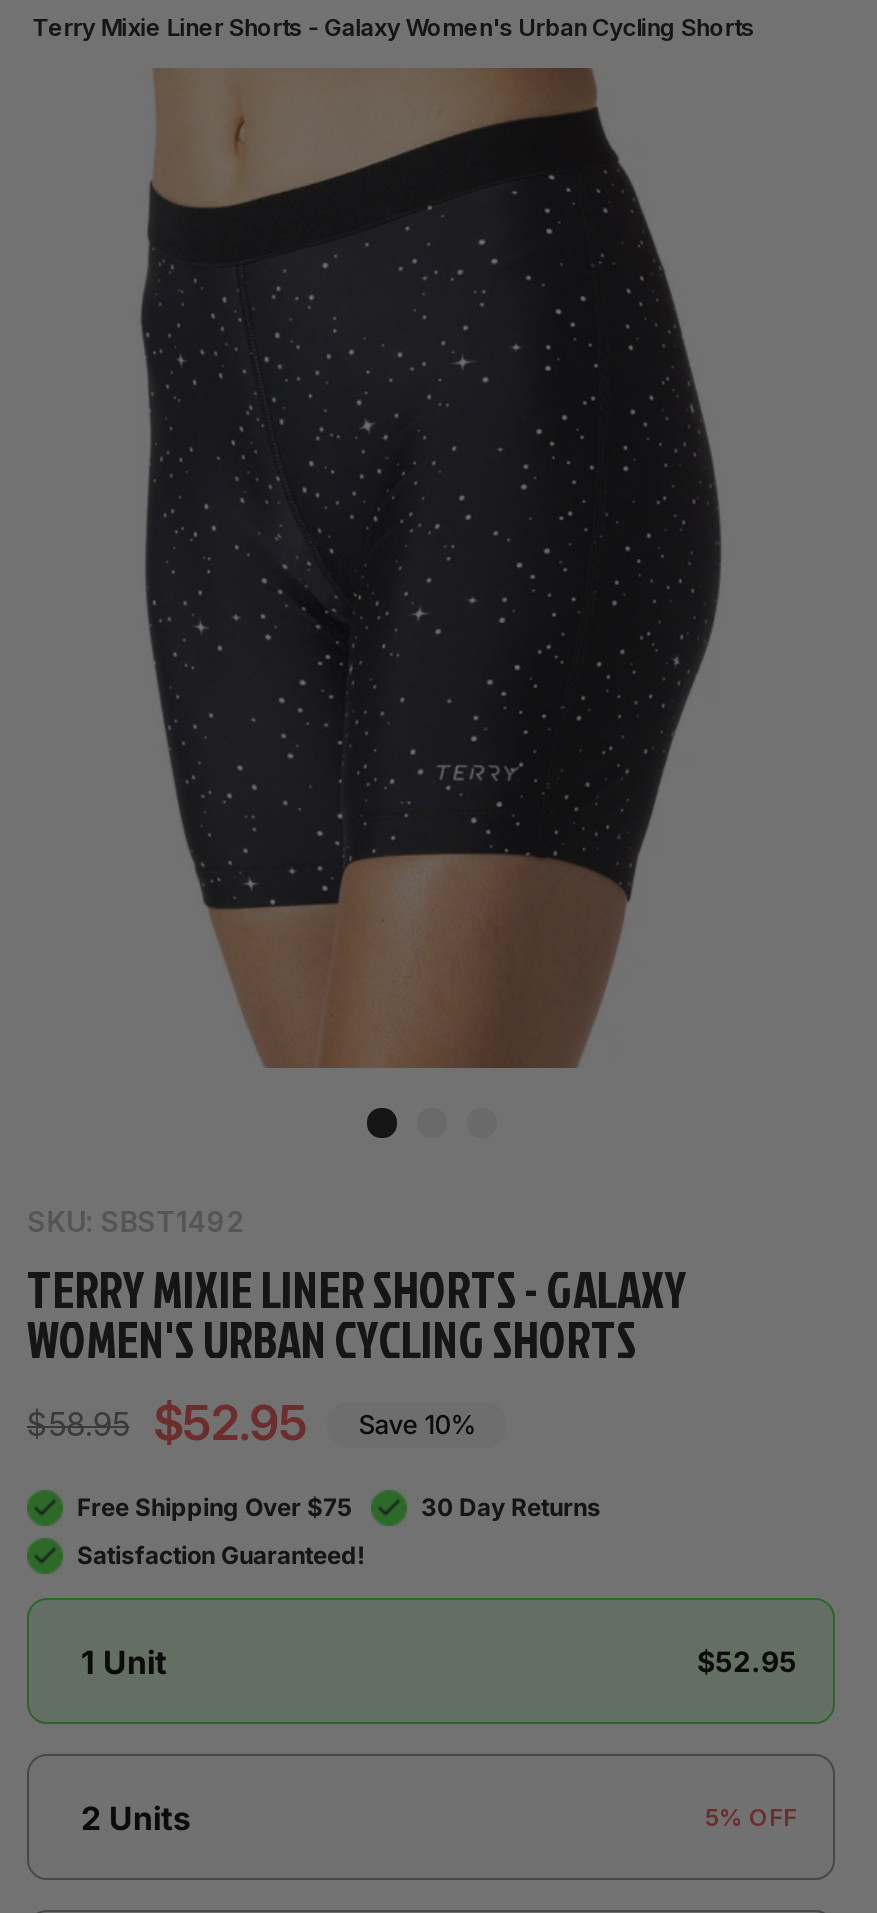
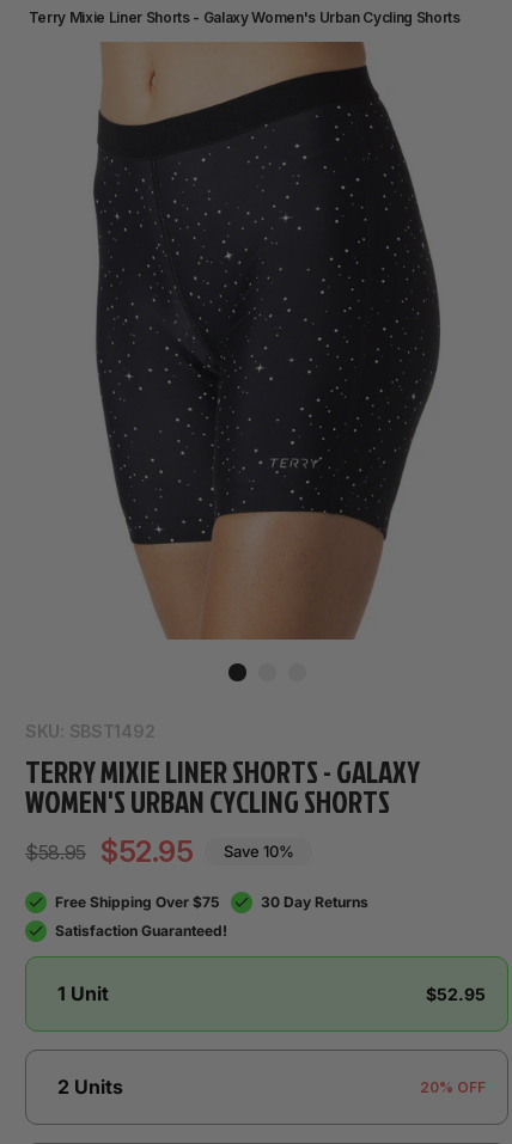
- 5% OFF
+ 20% OFF
